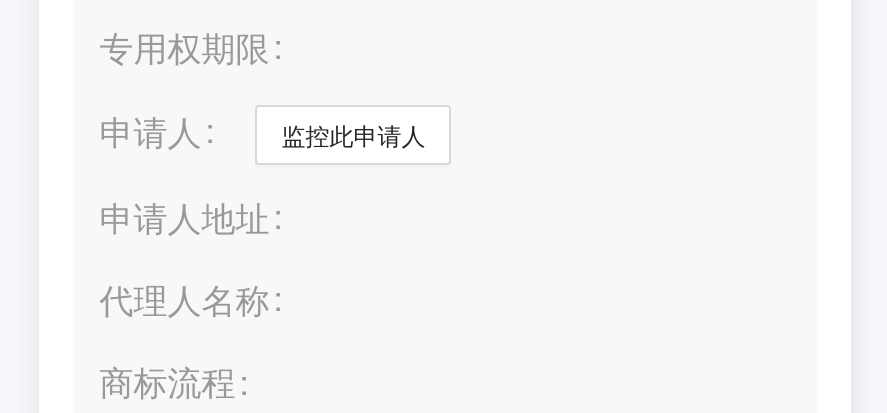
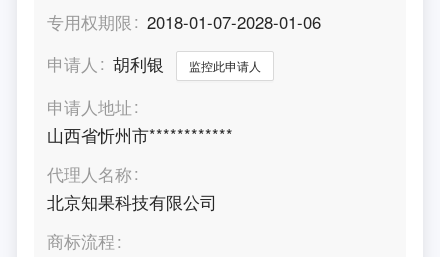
+ 2018-01-07-2028-01-06

+ 胡利银

+ 山西省忻州市************

+ 北京知果科技有限公司
